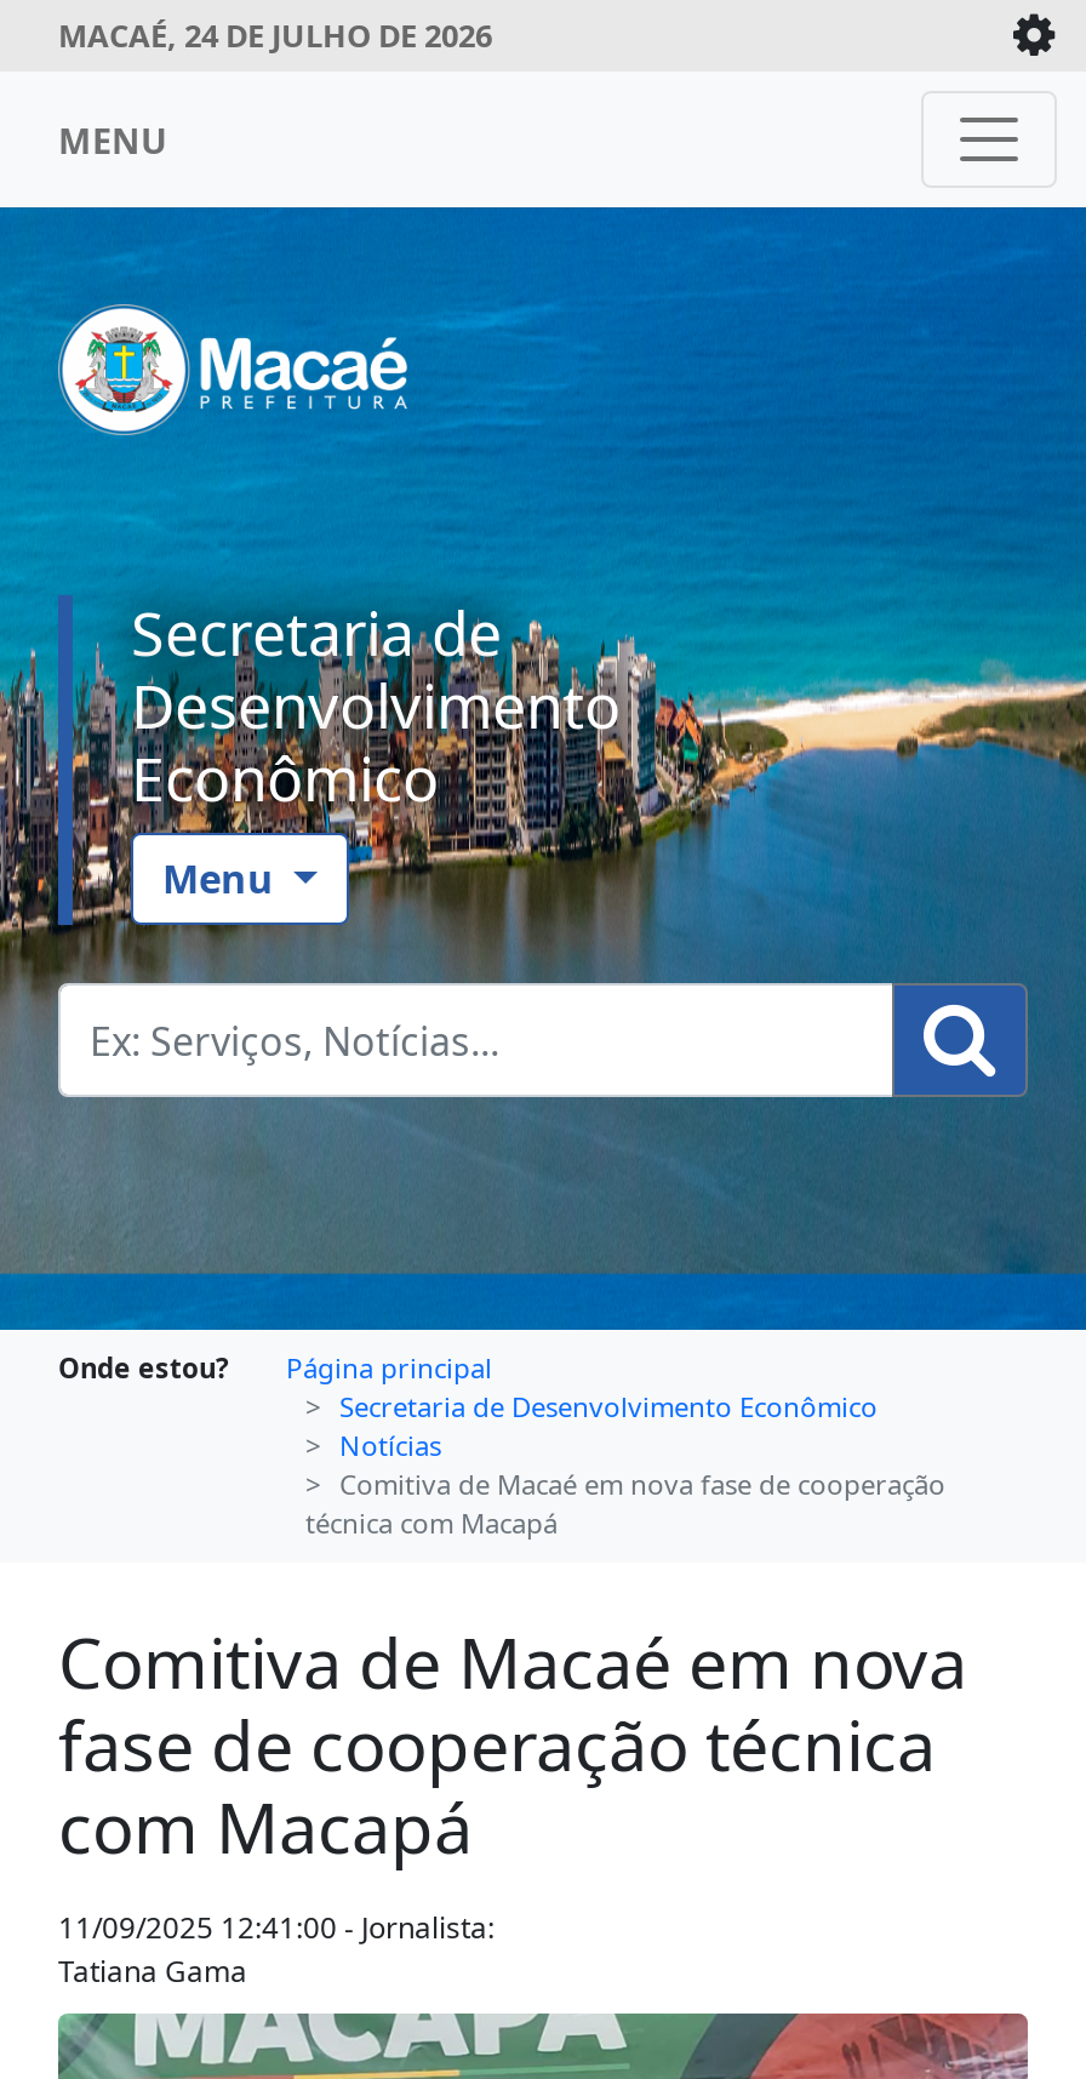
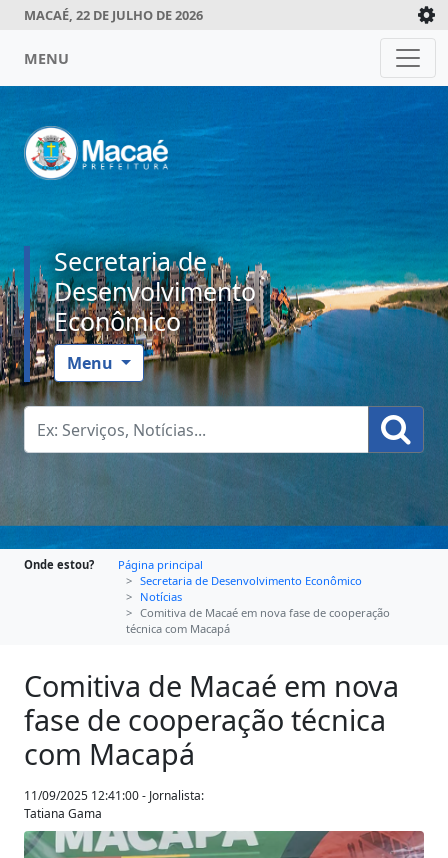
- MACAÉ, 24 DE JULHO DE 2026
+ MACAÉ, 22 DE JULHO DE 2026
